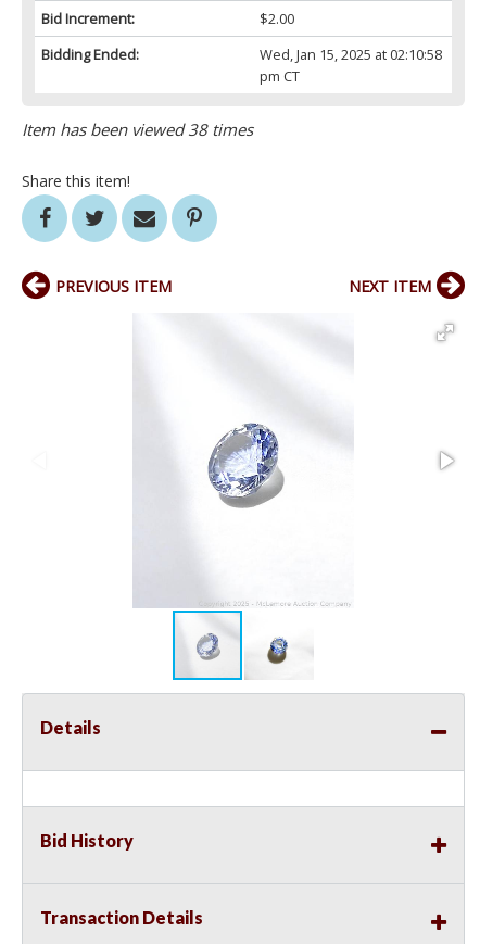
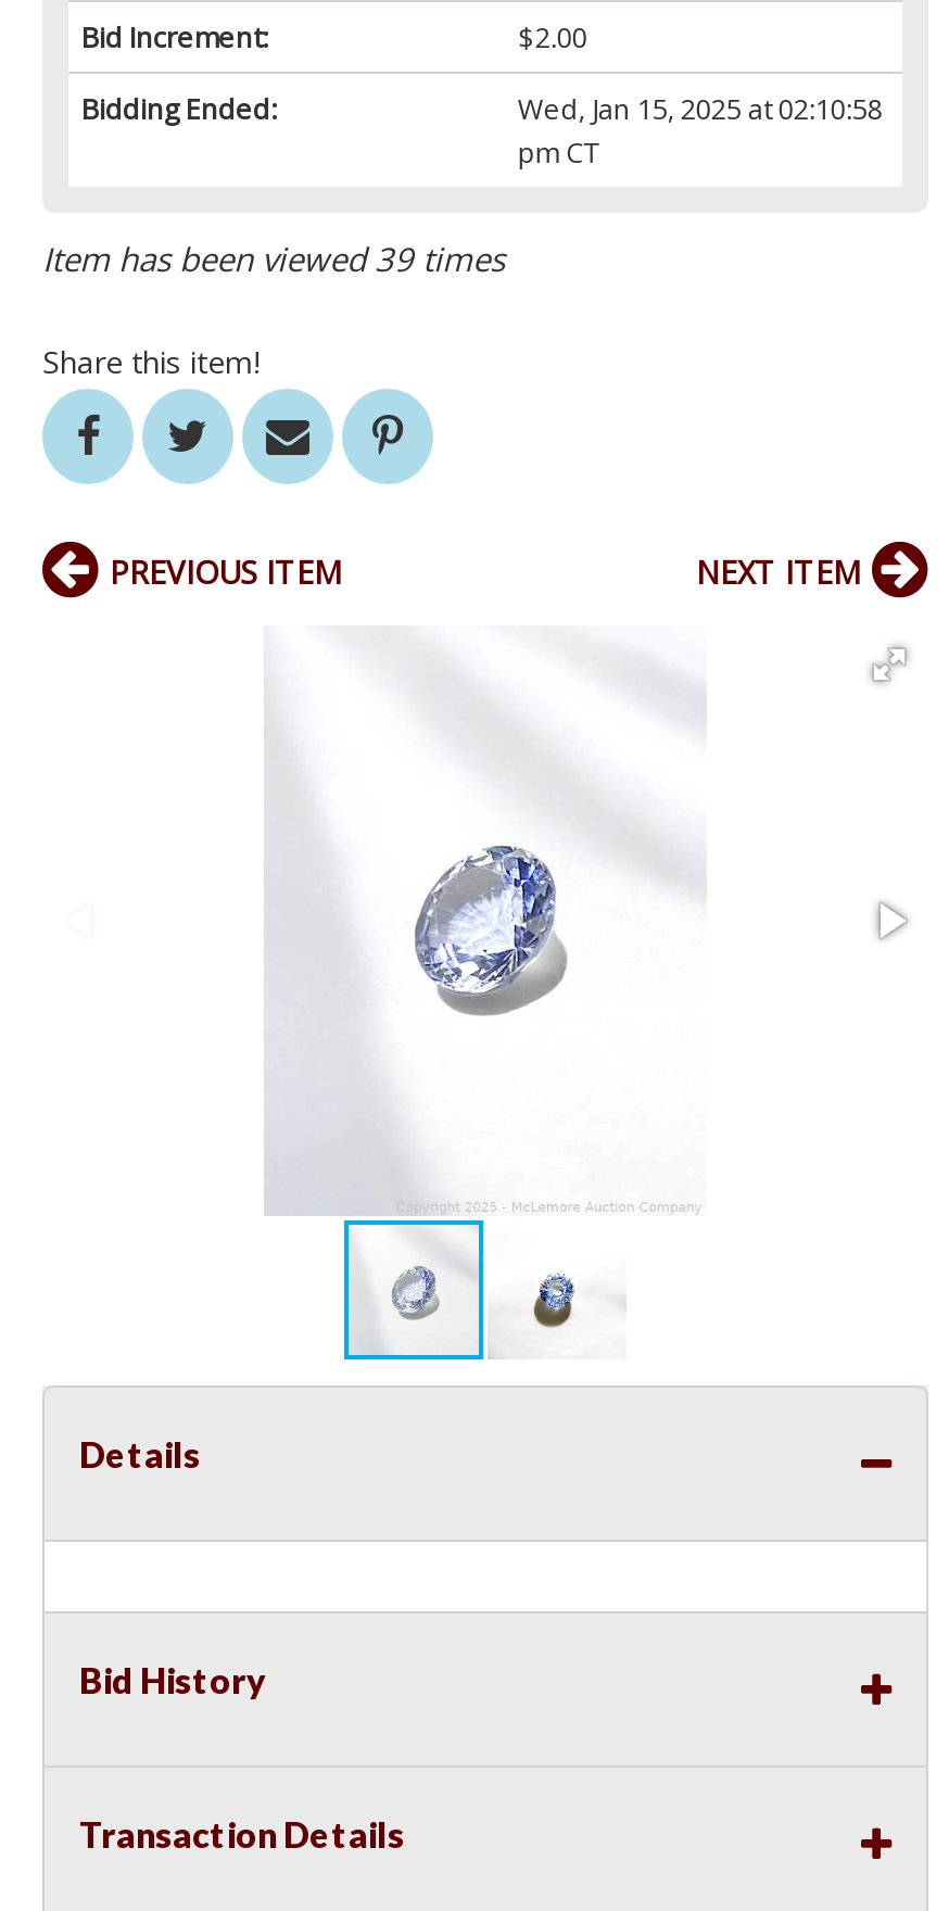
- Item has been viewed 38 times
+ Item has been viewed 39 times
